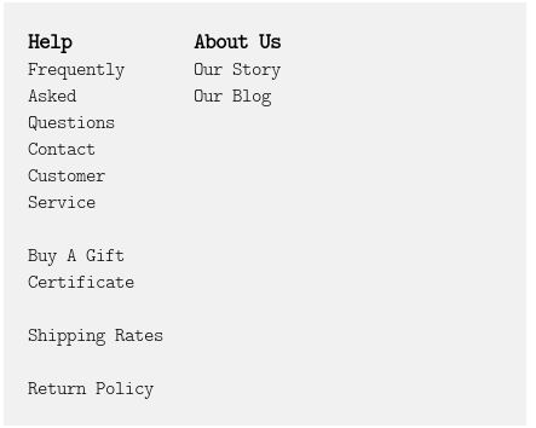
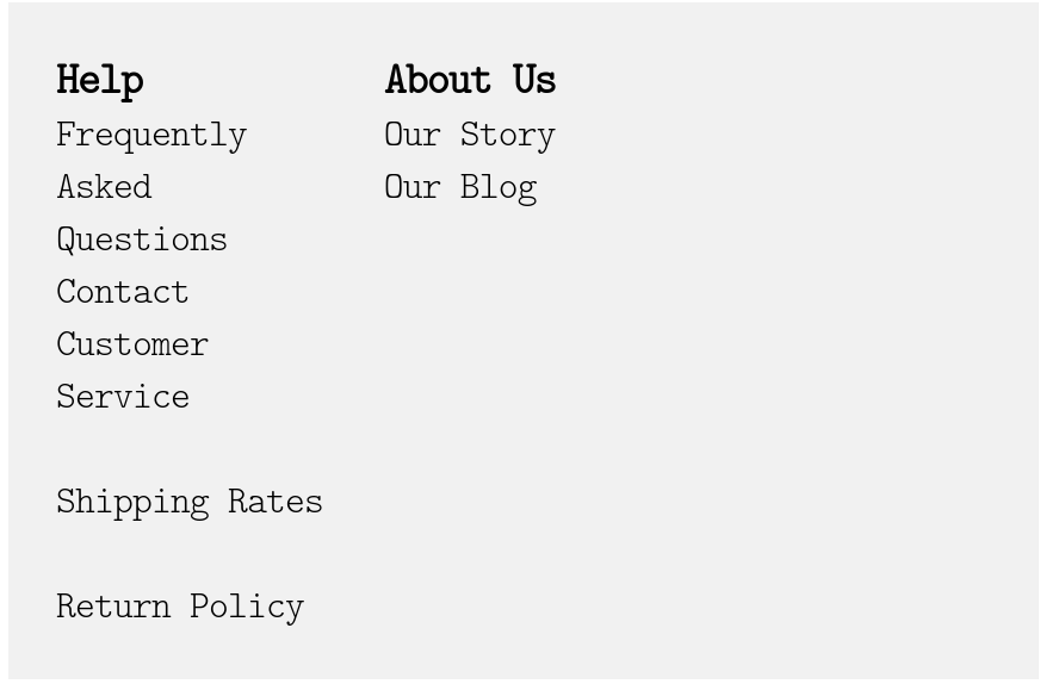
- Buy A Gift
- Certificate
